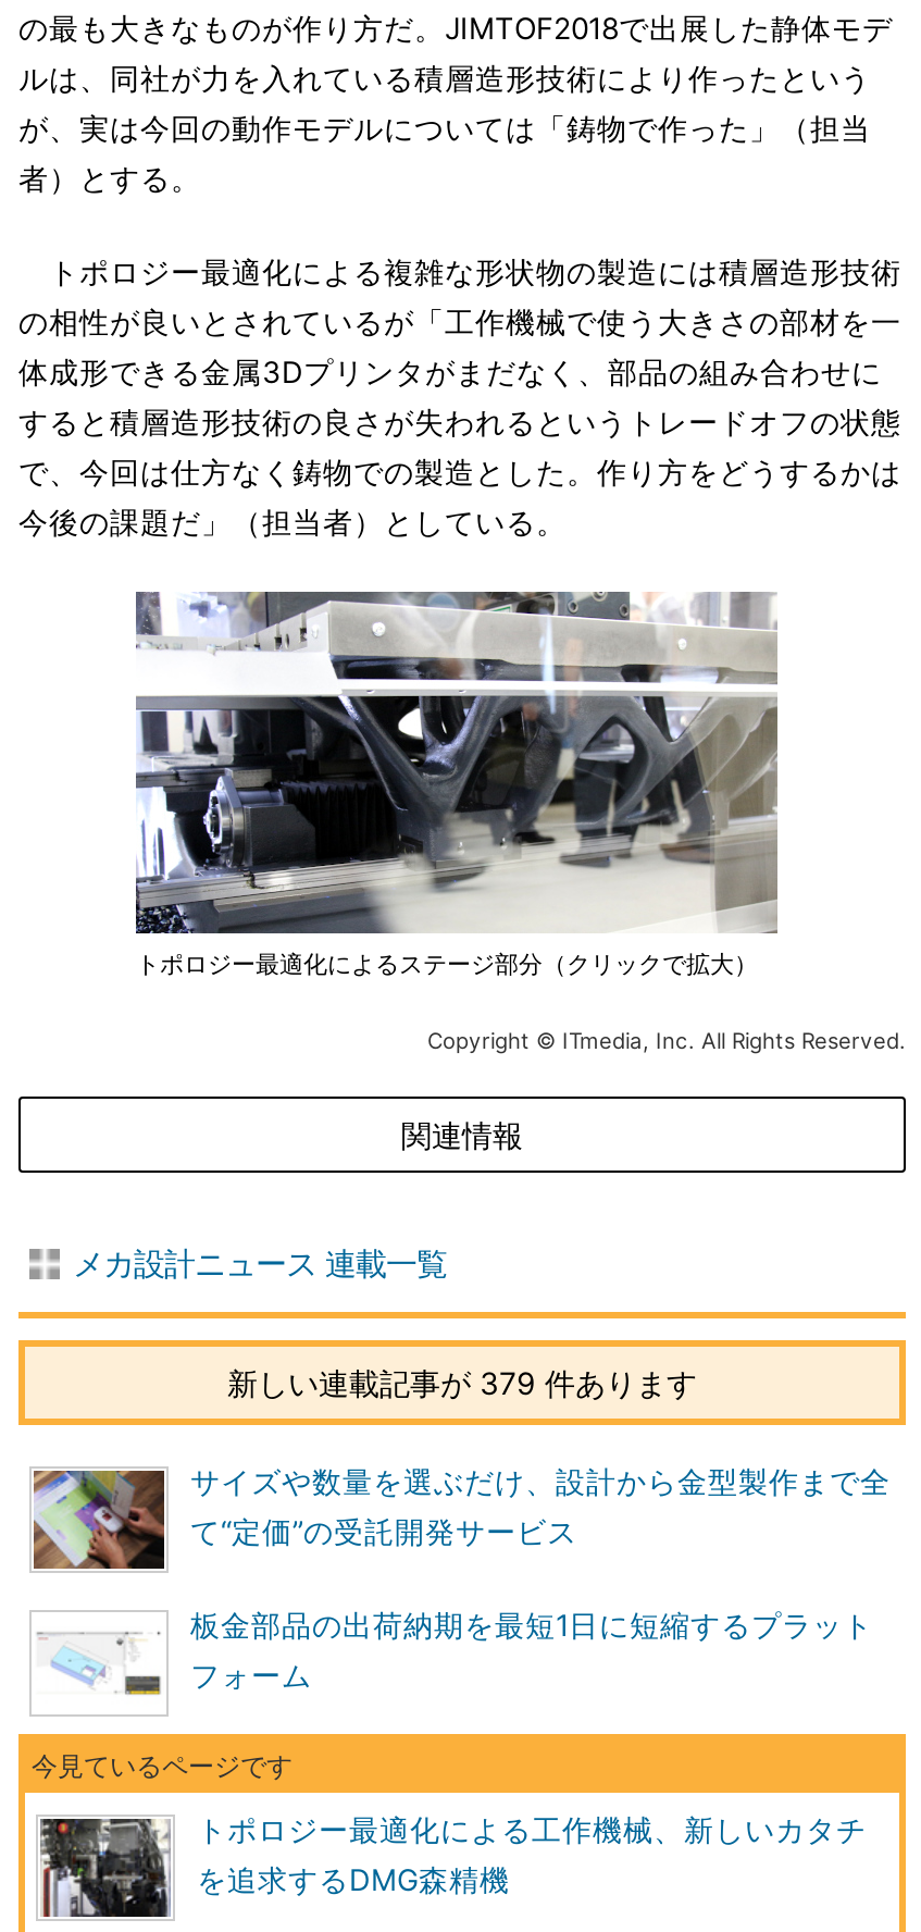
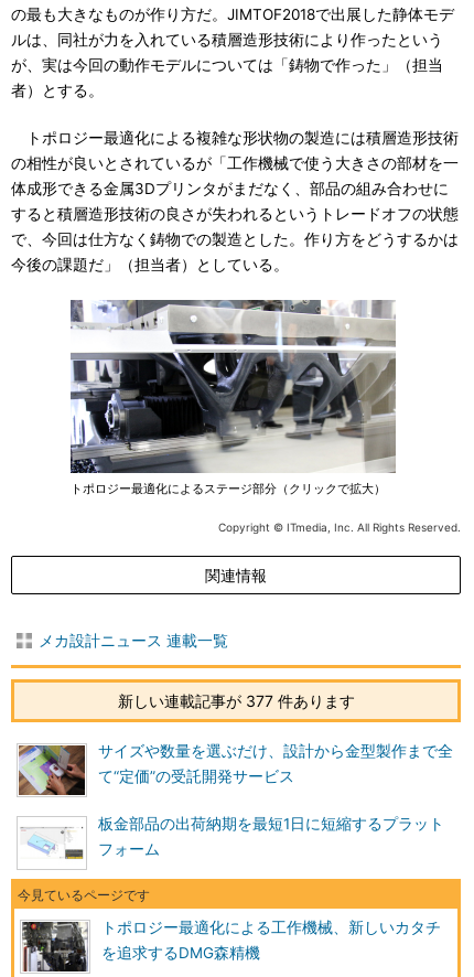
- 新しい連載記事が 379 件あります
+ 新しい連載記事が 377 件あります
